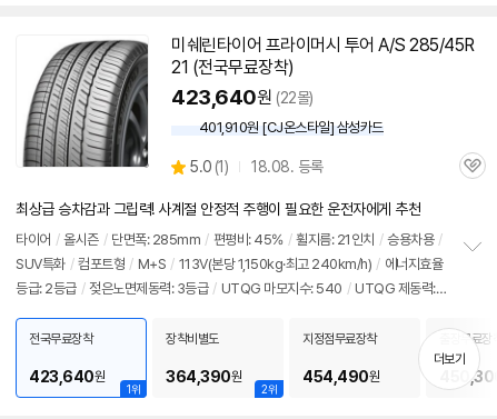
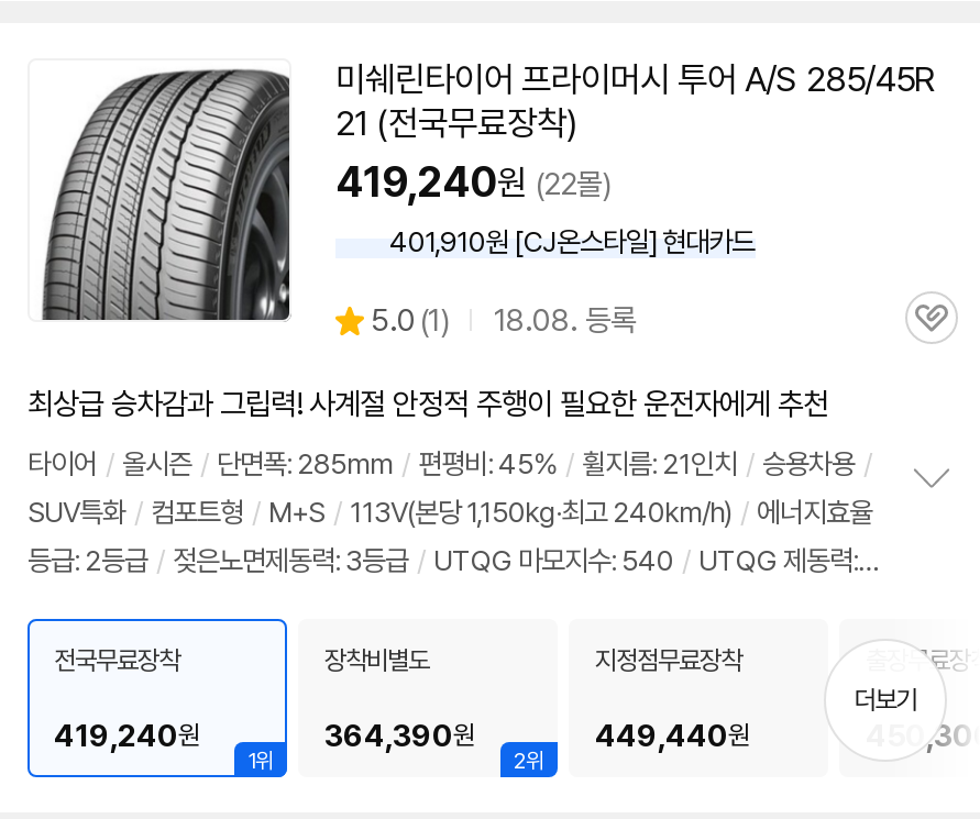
- 423,640원 (22몰)
+ 419,240원 (22몰)

- 401,910원 [CJ온스타일] 삼성카드
+ 401,910원 [CJ온스타일] 현대카드

- 423,640원
+ 419,240원

- 454,490원
+ 449,440원
